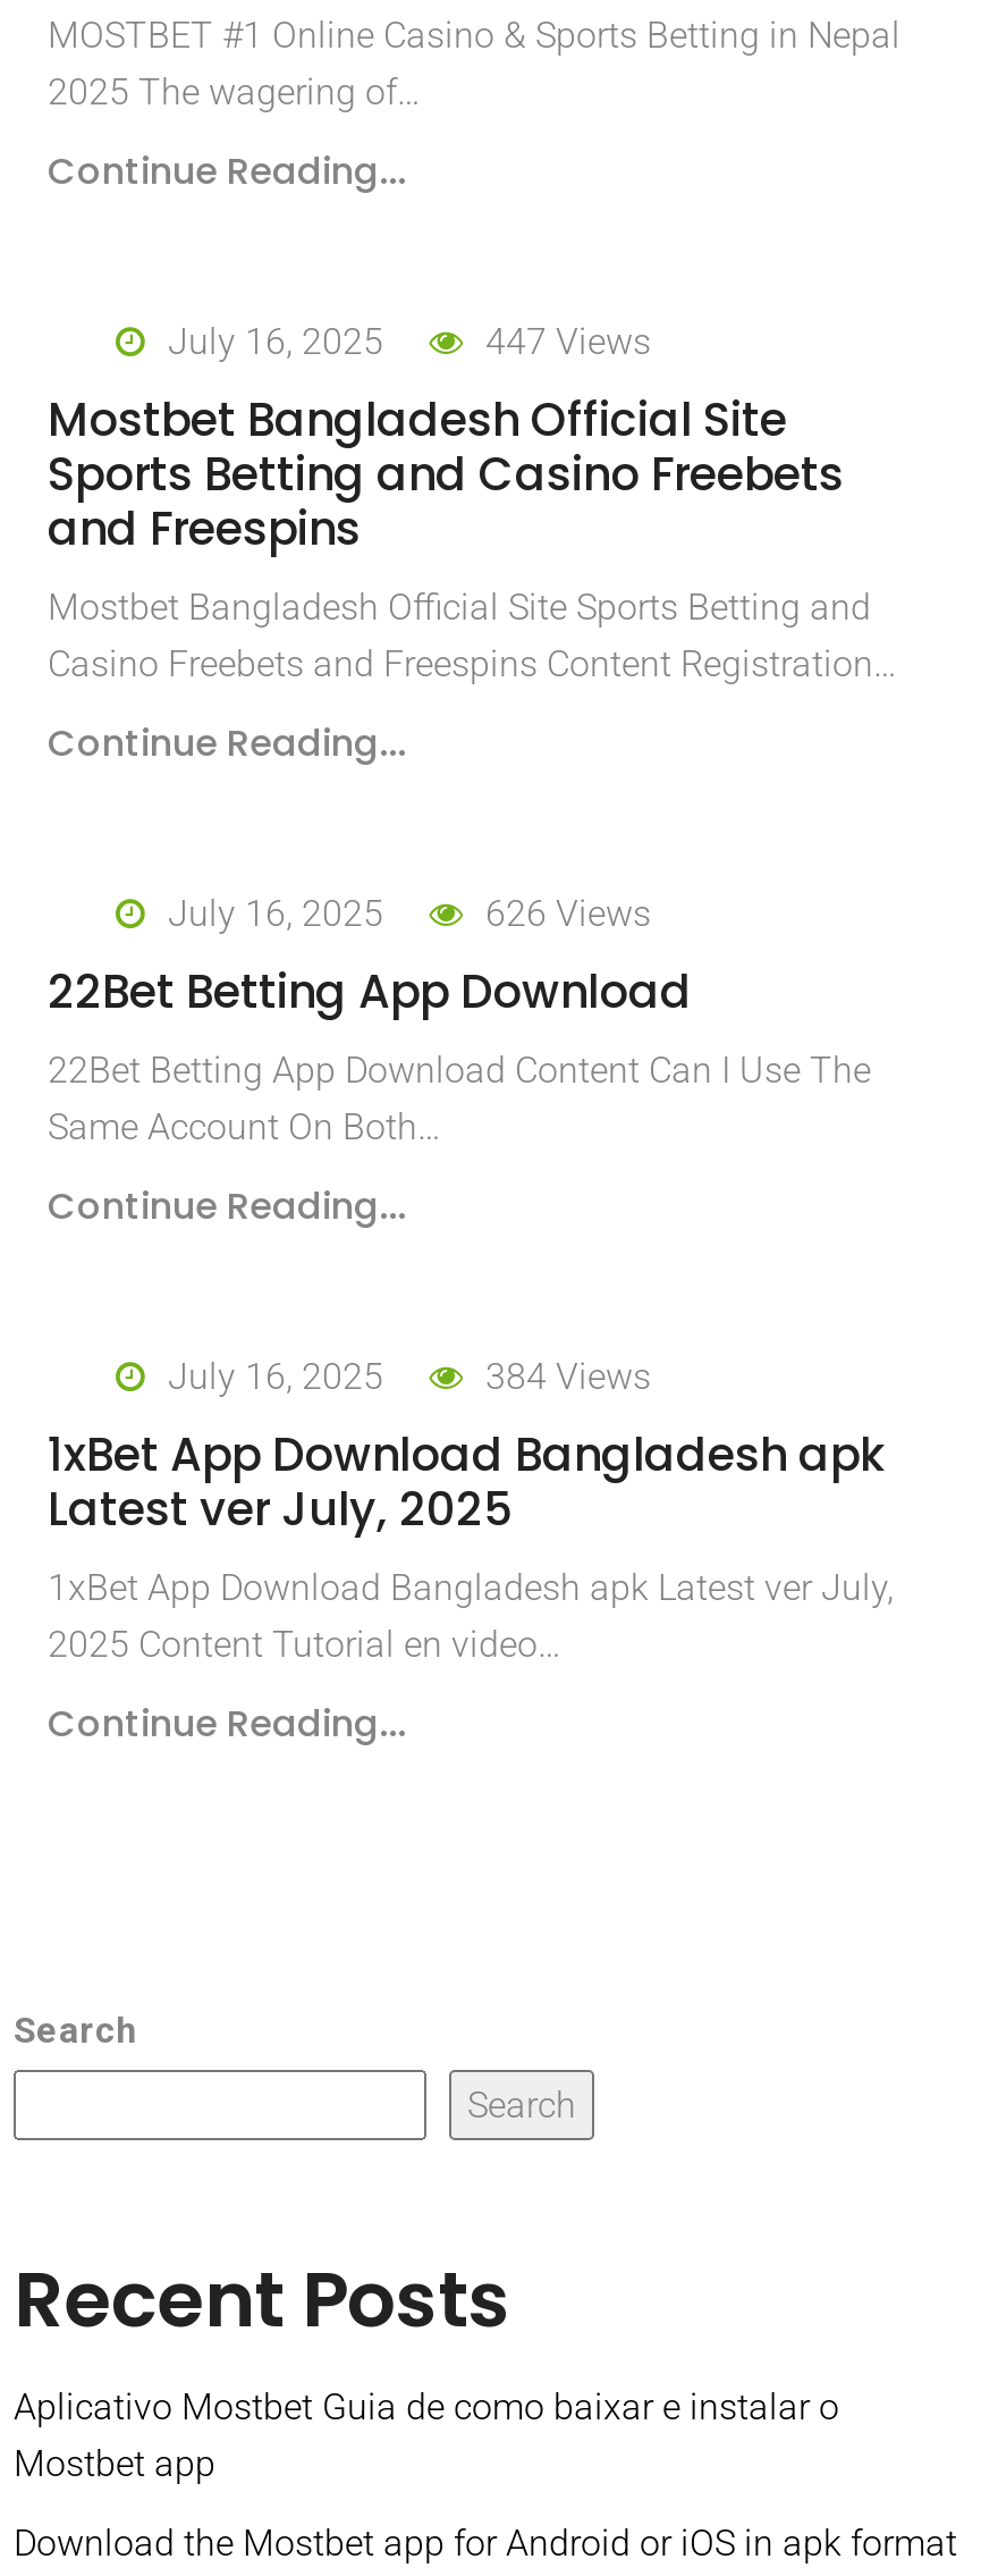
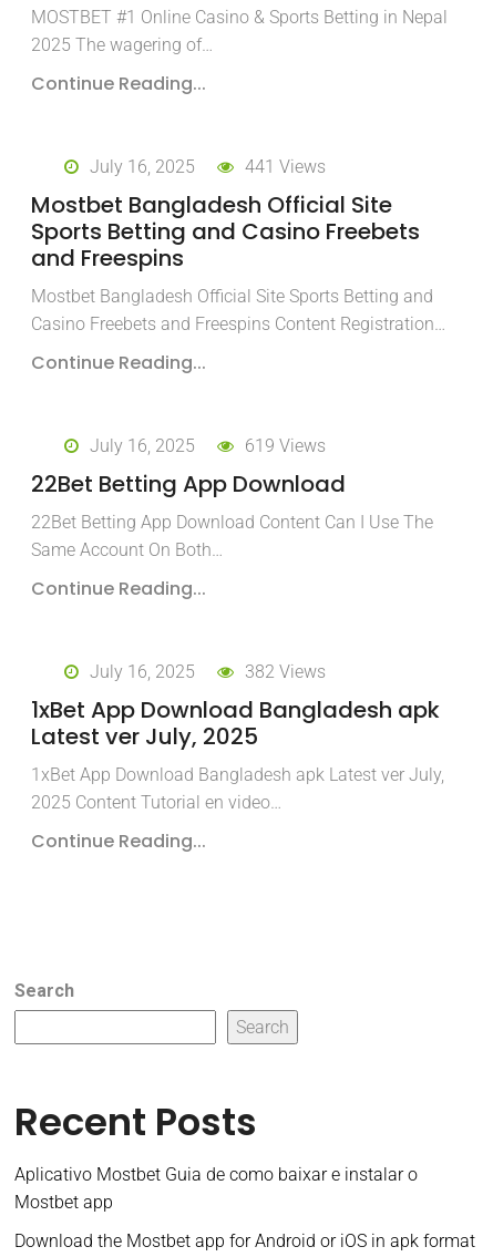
- 447 Views
+ 441 Views

- 626 Views
+ 619 Views

- 384 Views
+ 382 Views
